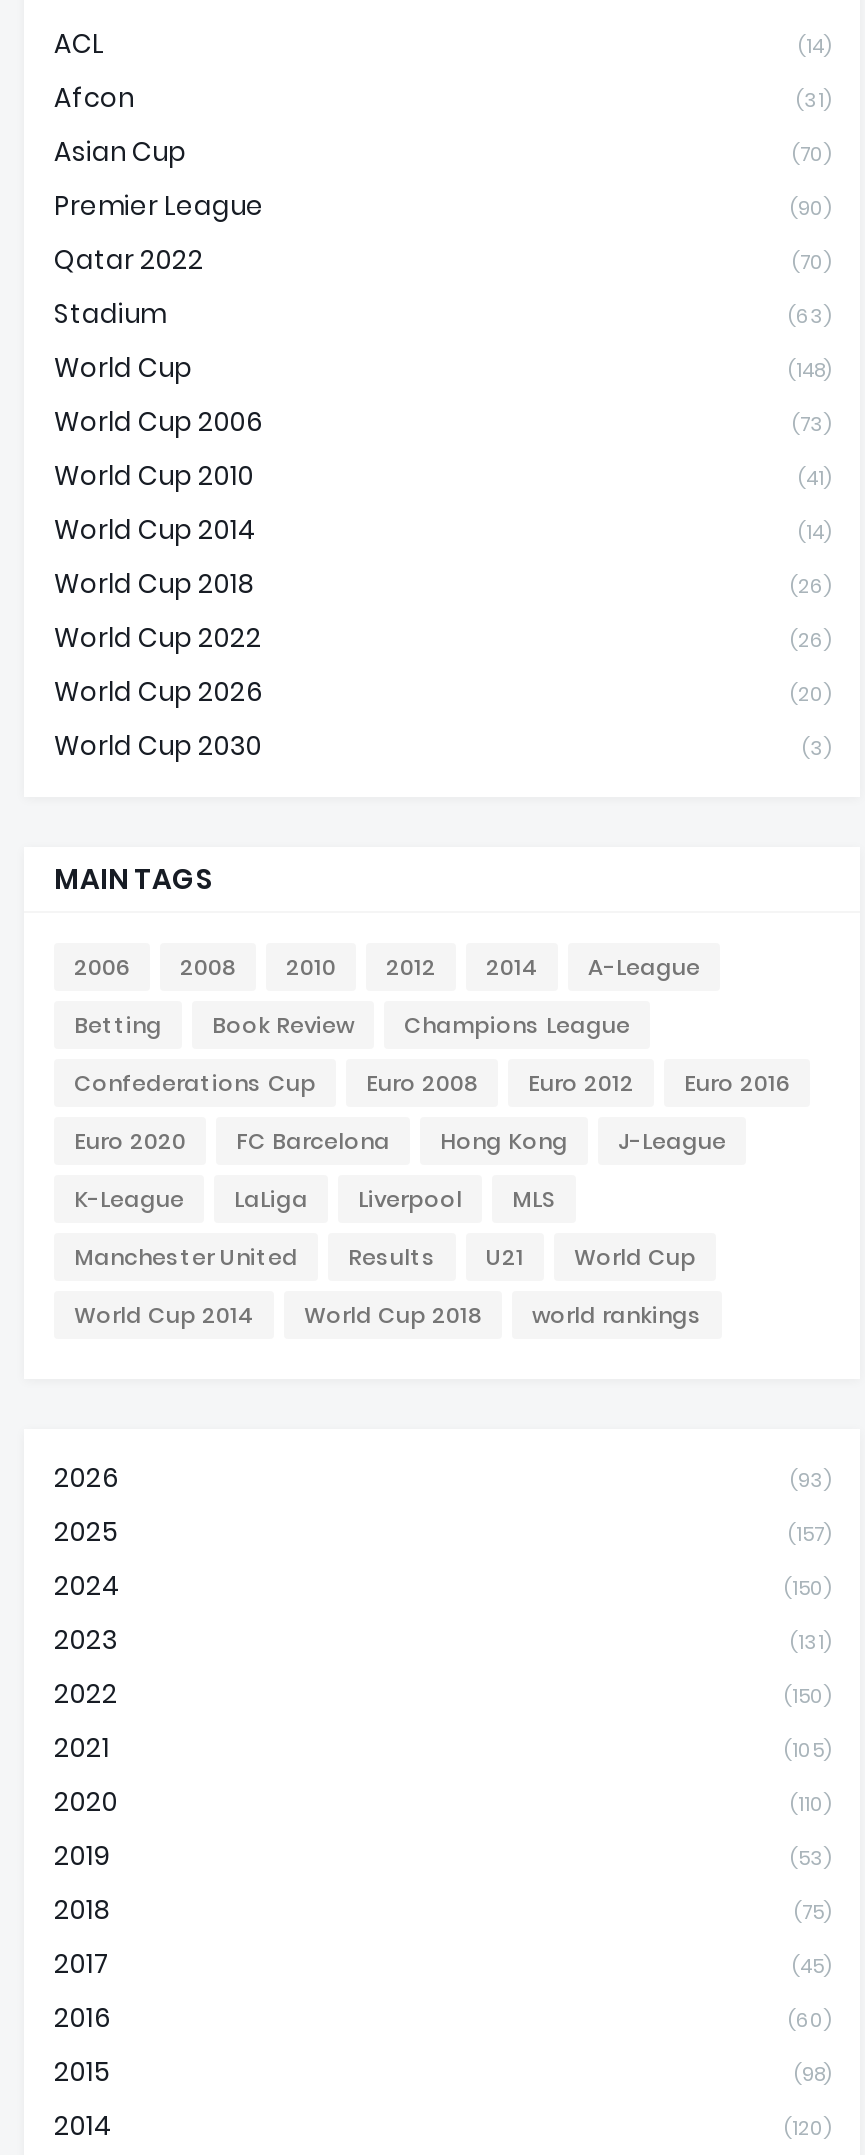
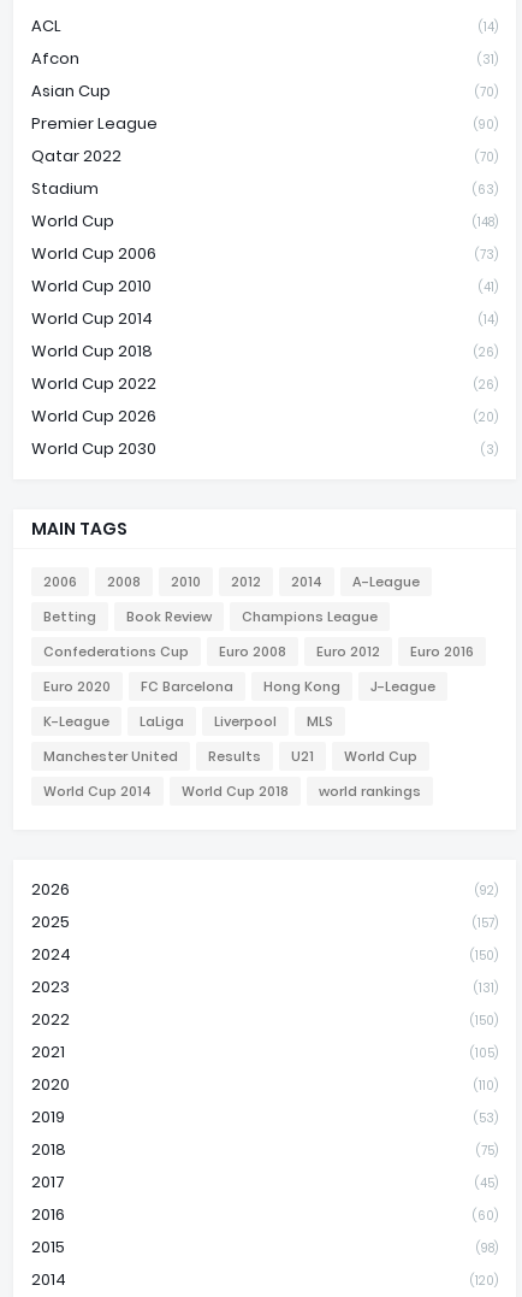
- (93)
+ (92)
